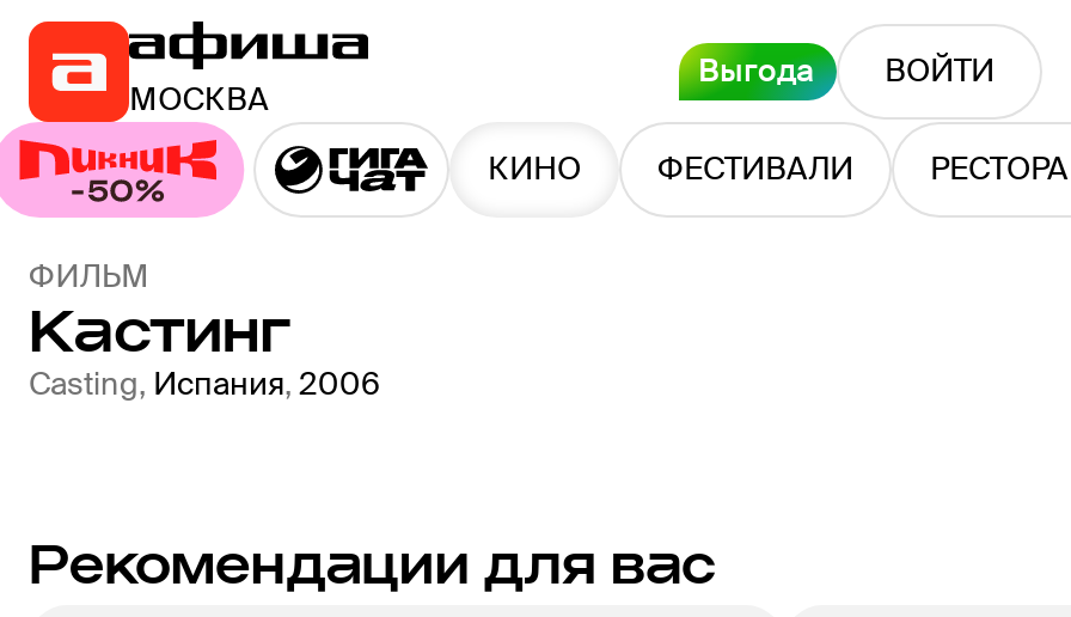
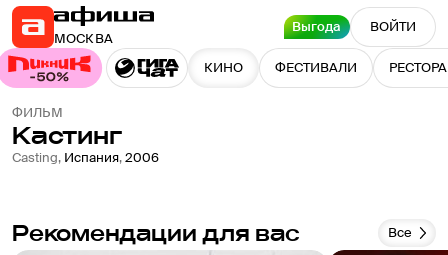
+ Все
